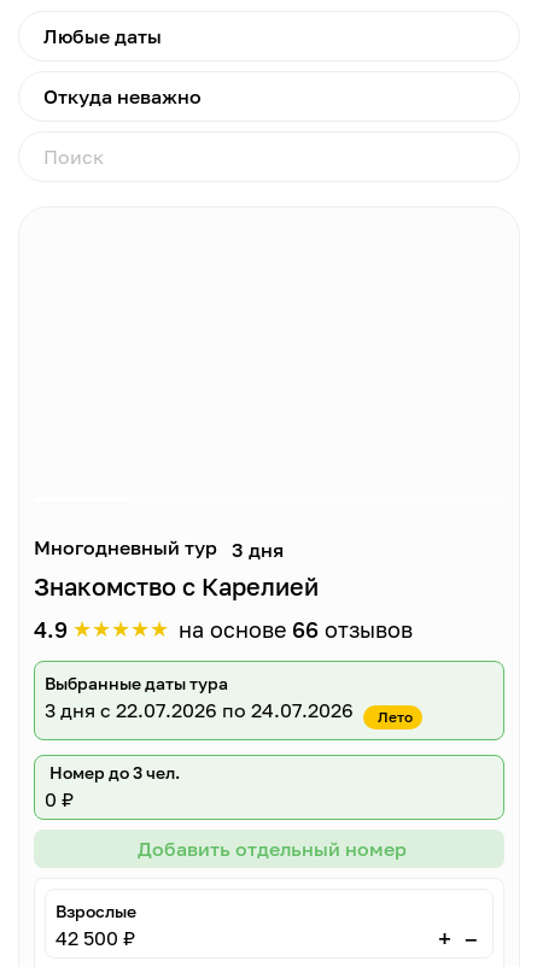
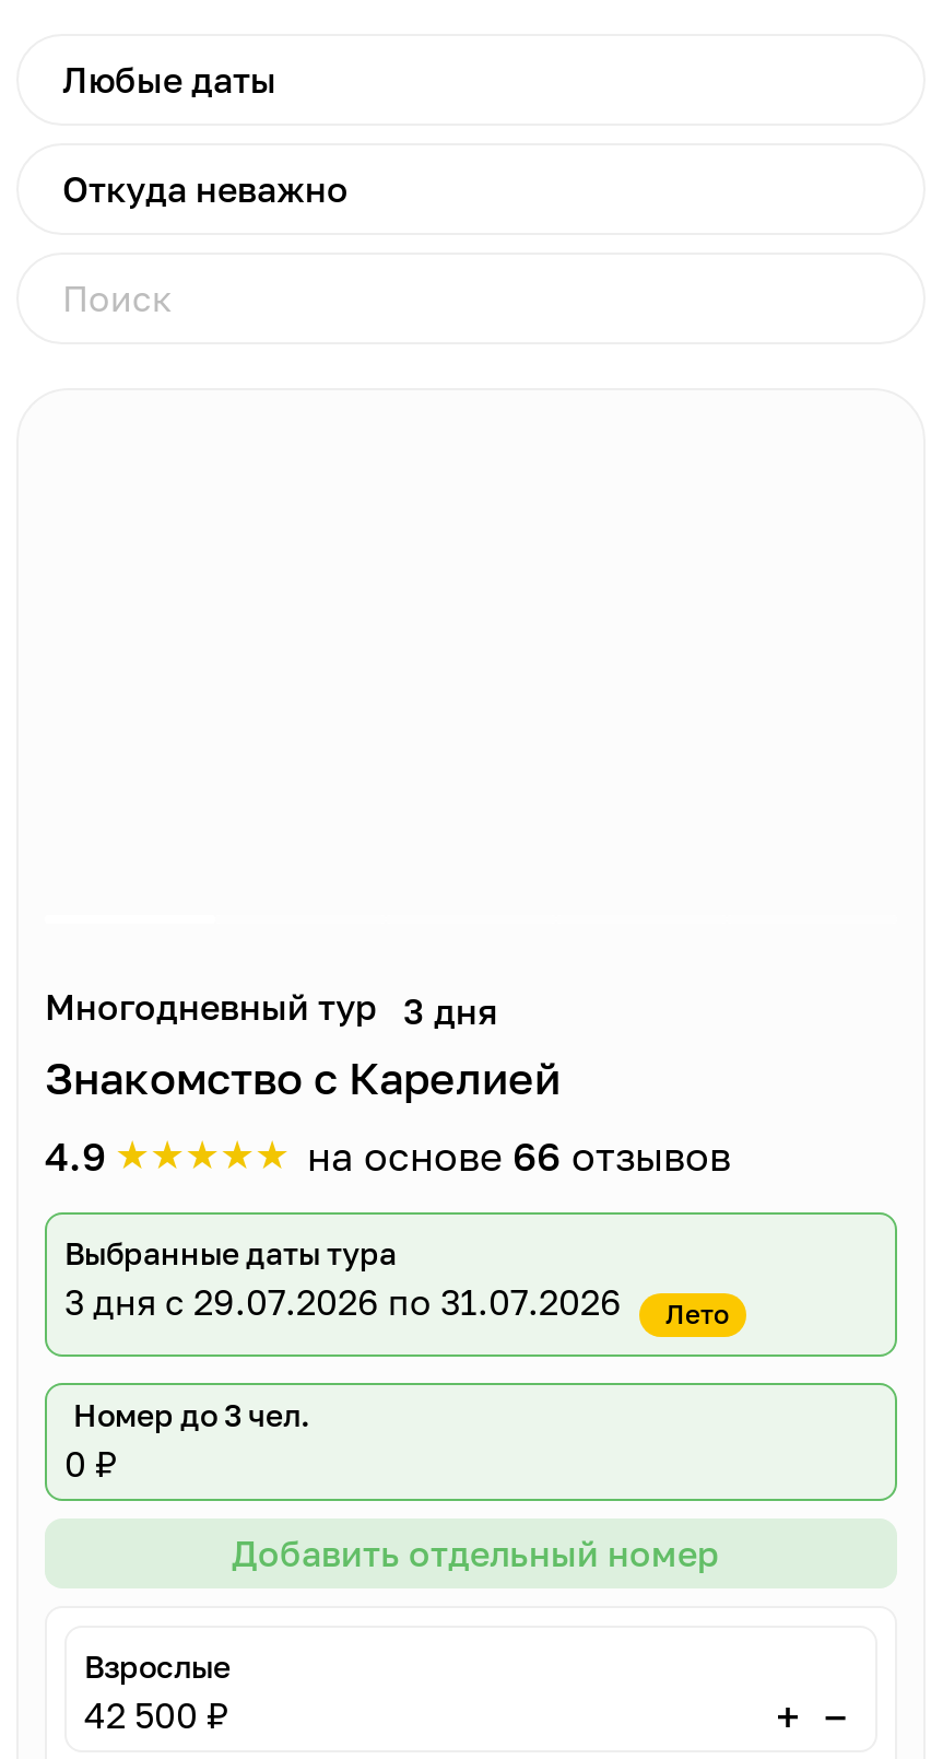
- 3 дня с 22.07.2026 по 24.07.2026 Лето
+ 3 дня с 29.07.2026 по 31.07.2026 Лето
